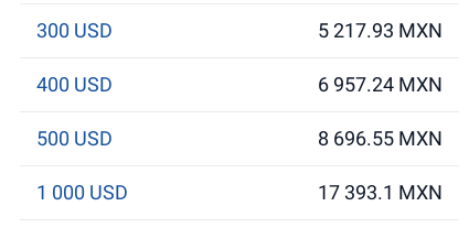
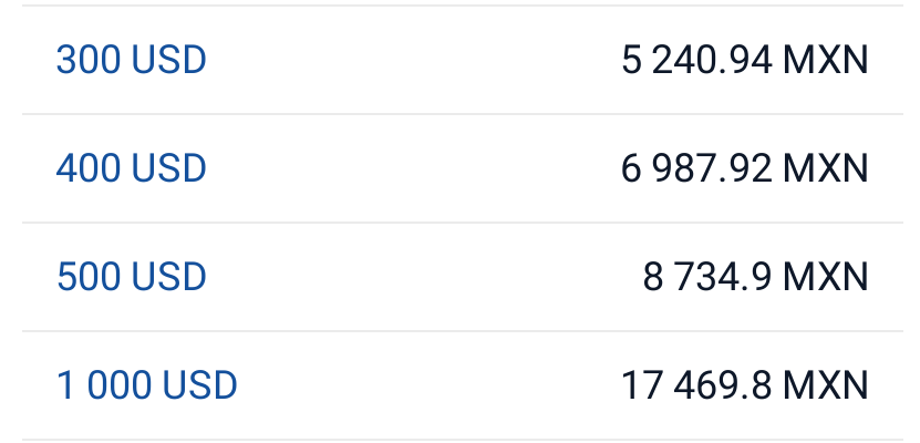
- 5 217.93 MXN
+ 5 240.94 MXN

- 6 957.24 MXN
+ 6 987.92 MXN

- 8 696.55 MXN
+ 8 734.9 MXN

- 17 393.1 MXN
+ 17 469.8 MXN
